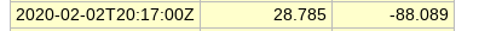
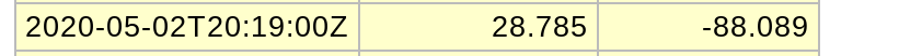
- 2020-02-02T20:17:00Z
+ 2020-05-02T20:19:00Z
